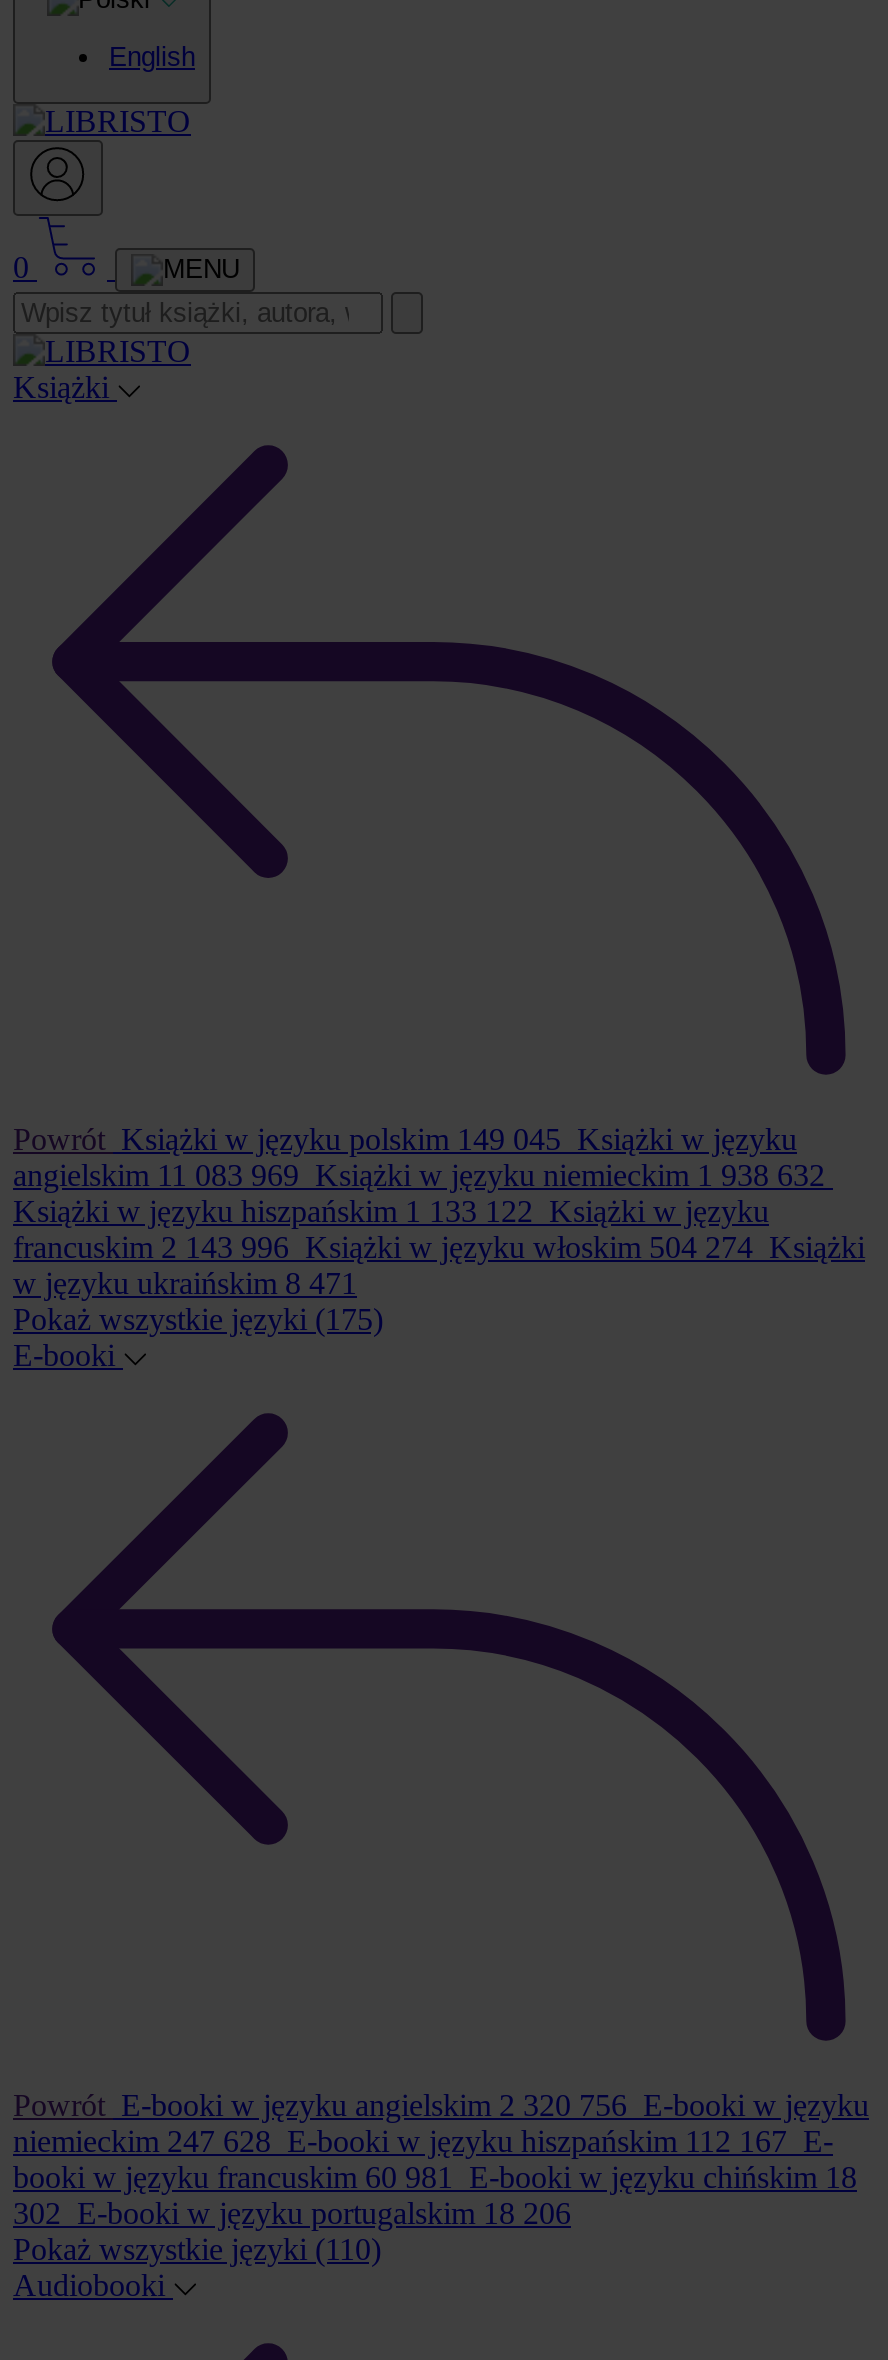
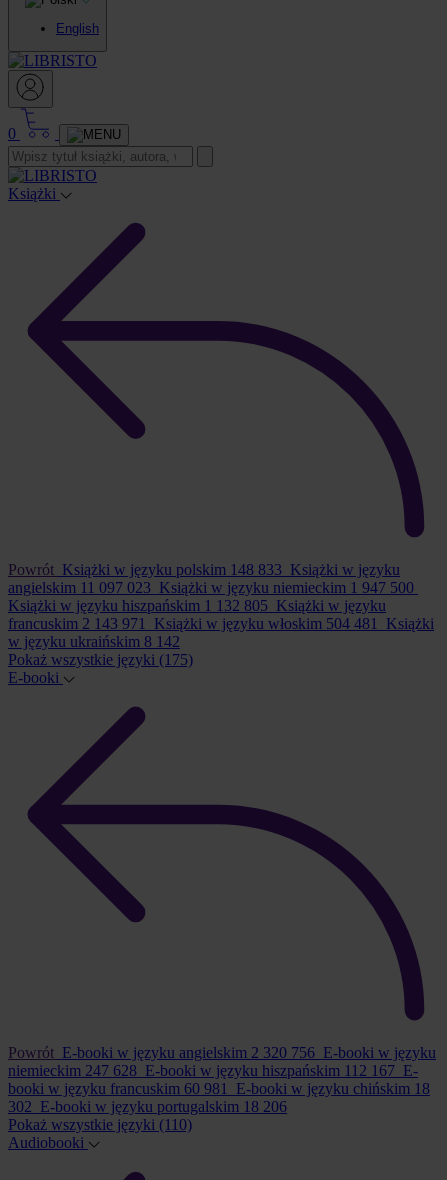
- Powrót Książki w języku polskim 149 045 Książki w języku
+ Powrót Książki w języku polskim 148 833 Książki w języku

- angielskim 11 083 969 Książki w języku niemieckim 1 938 632
+ angielskim 11 097 023 Książki w języku niemieckim 1 947 500

- Książki w języku hiszpańskim 1 133 122 Książki w języku
+ Książki w języku hiszpańskim 1 132 805 Książki w języku

- francuskim 2 143 996 Książki w języku włoskim 504 274 Książki
+ francuskim 2 143 971 Książki w języku włoskim 504 481 Książki

- w języku ukraińskim 8 471
+ w języku ukraińskim 8 142
